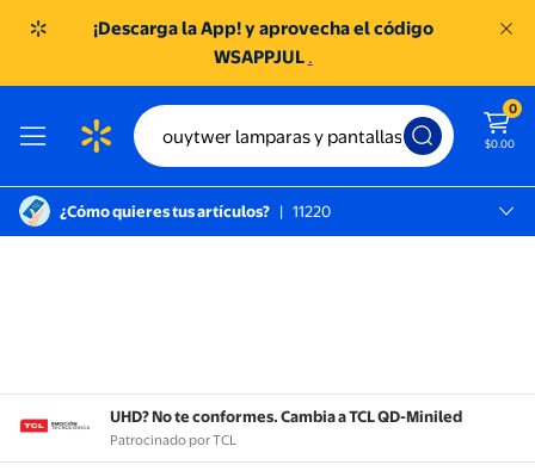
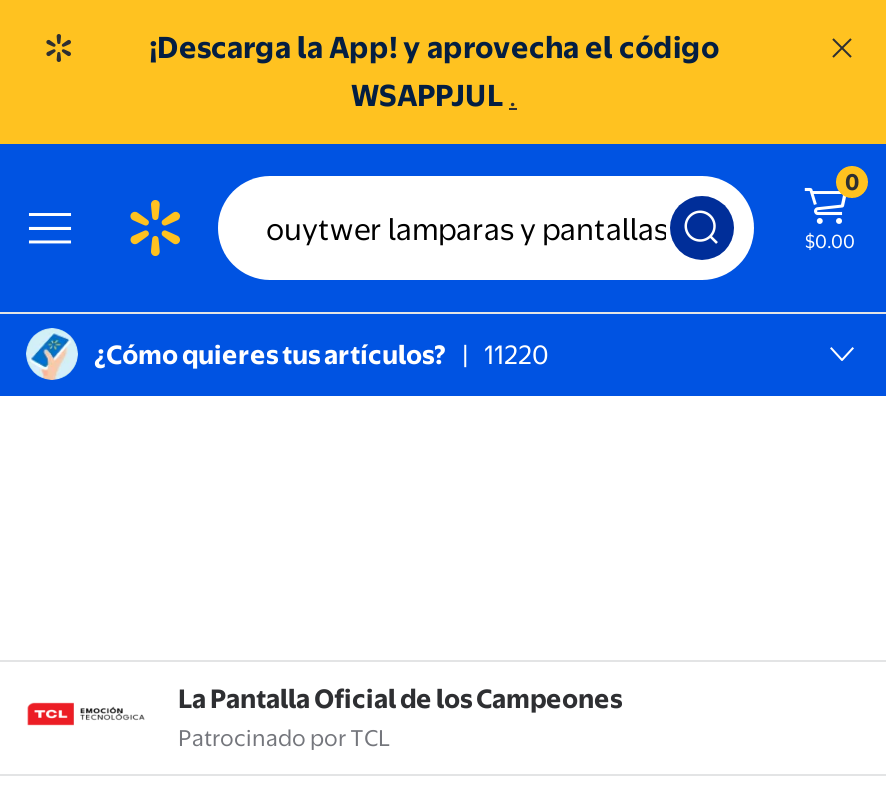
- UHD? No te conformes. Cambia a TCL QD-Miniled
+ La Pantalla Oficial de los Campeones
